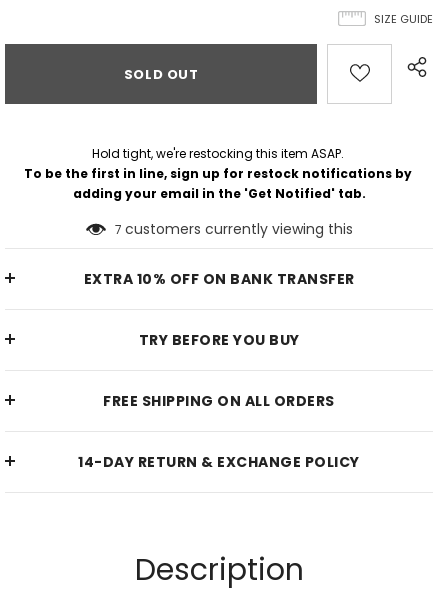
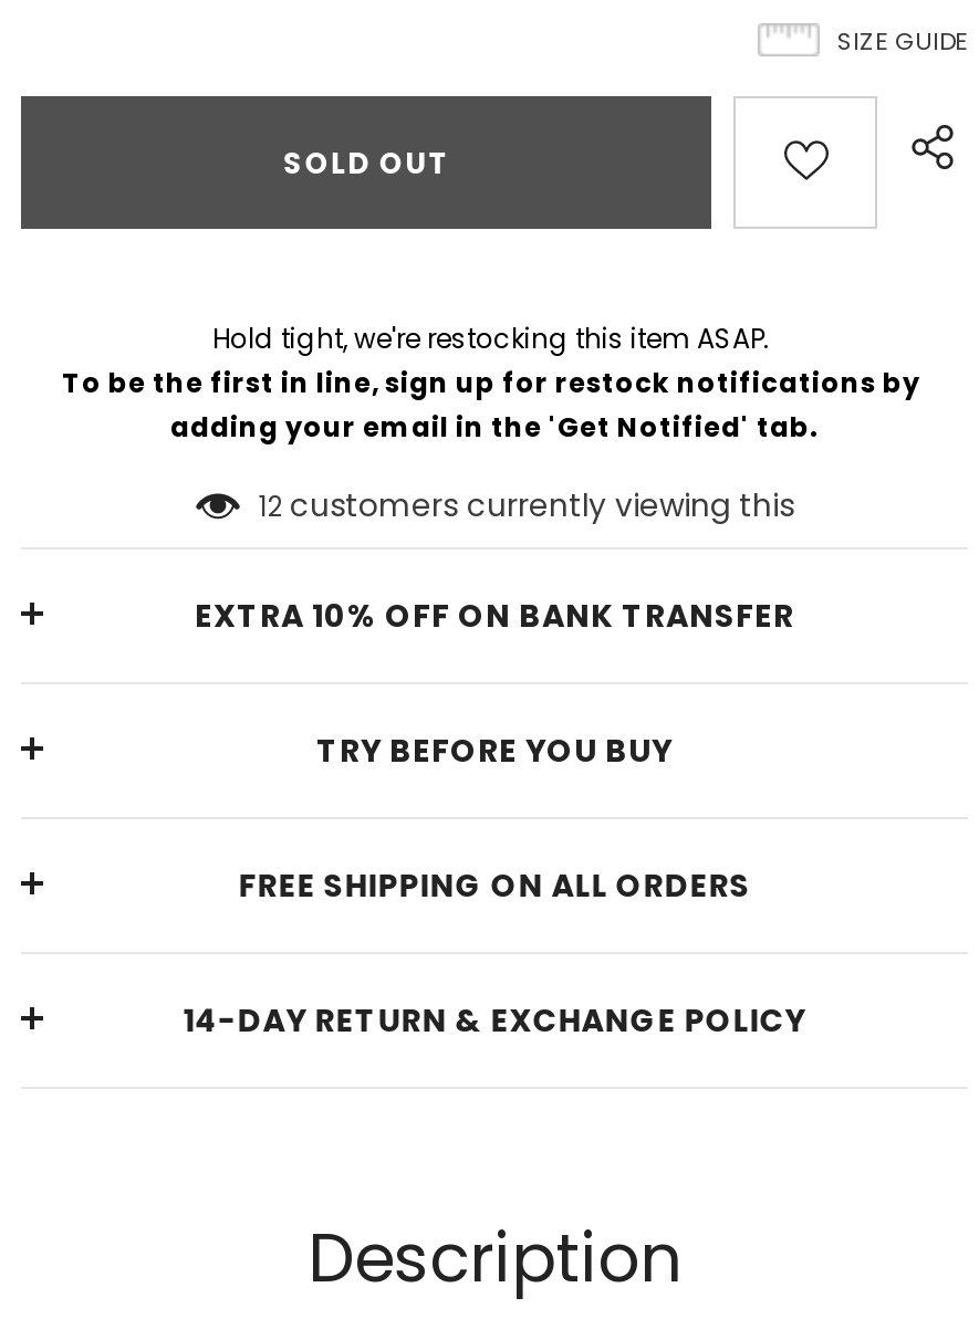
- 7 customers currently viewing this
+ 12 customers currently viewing this
